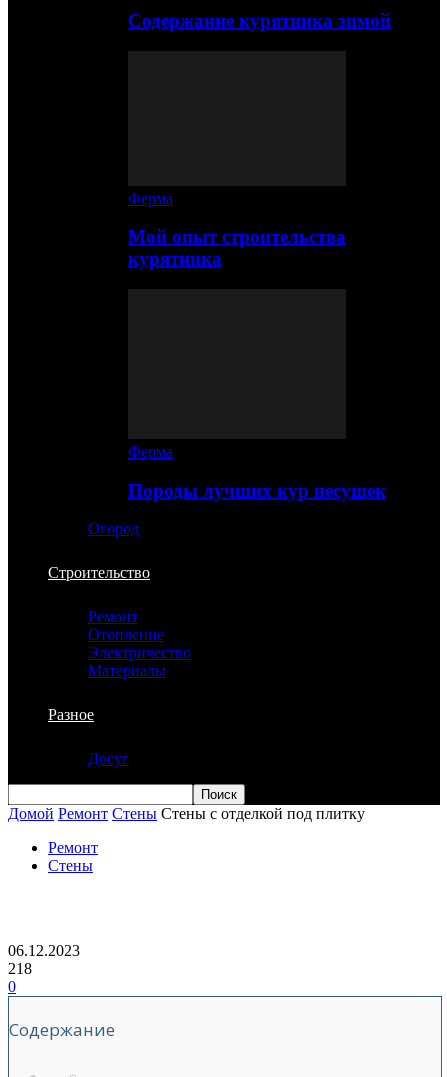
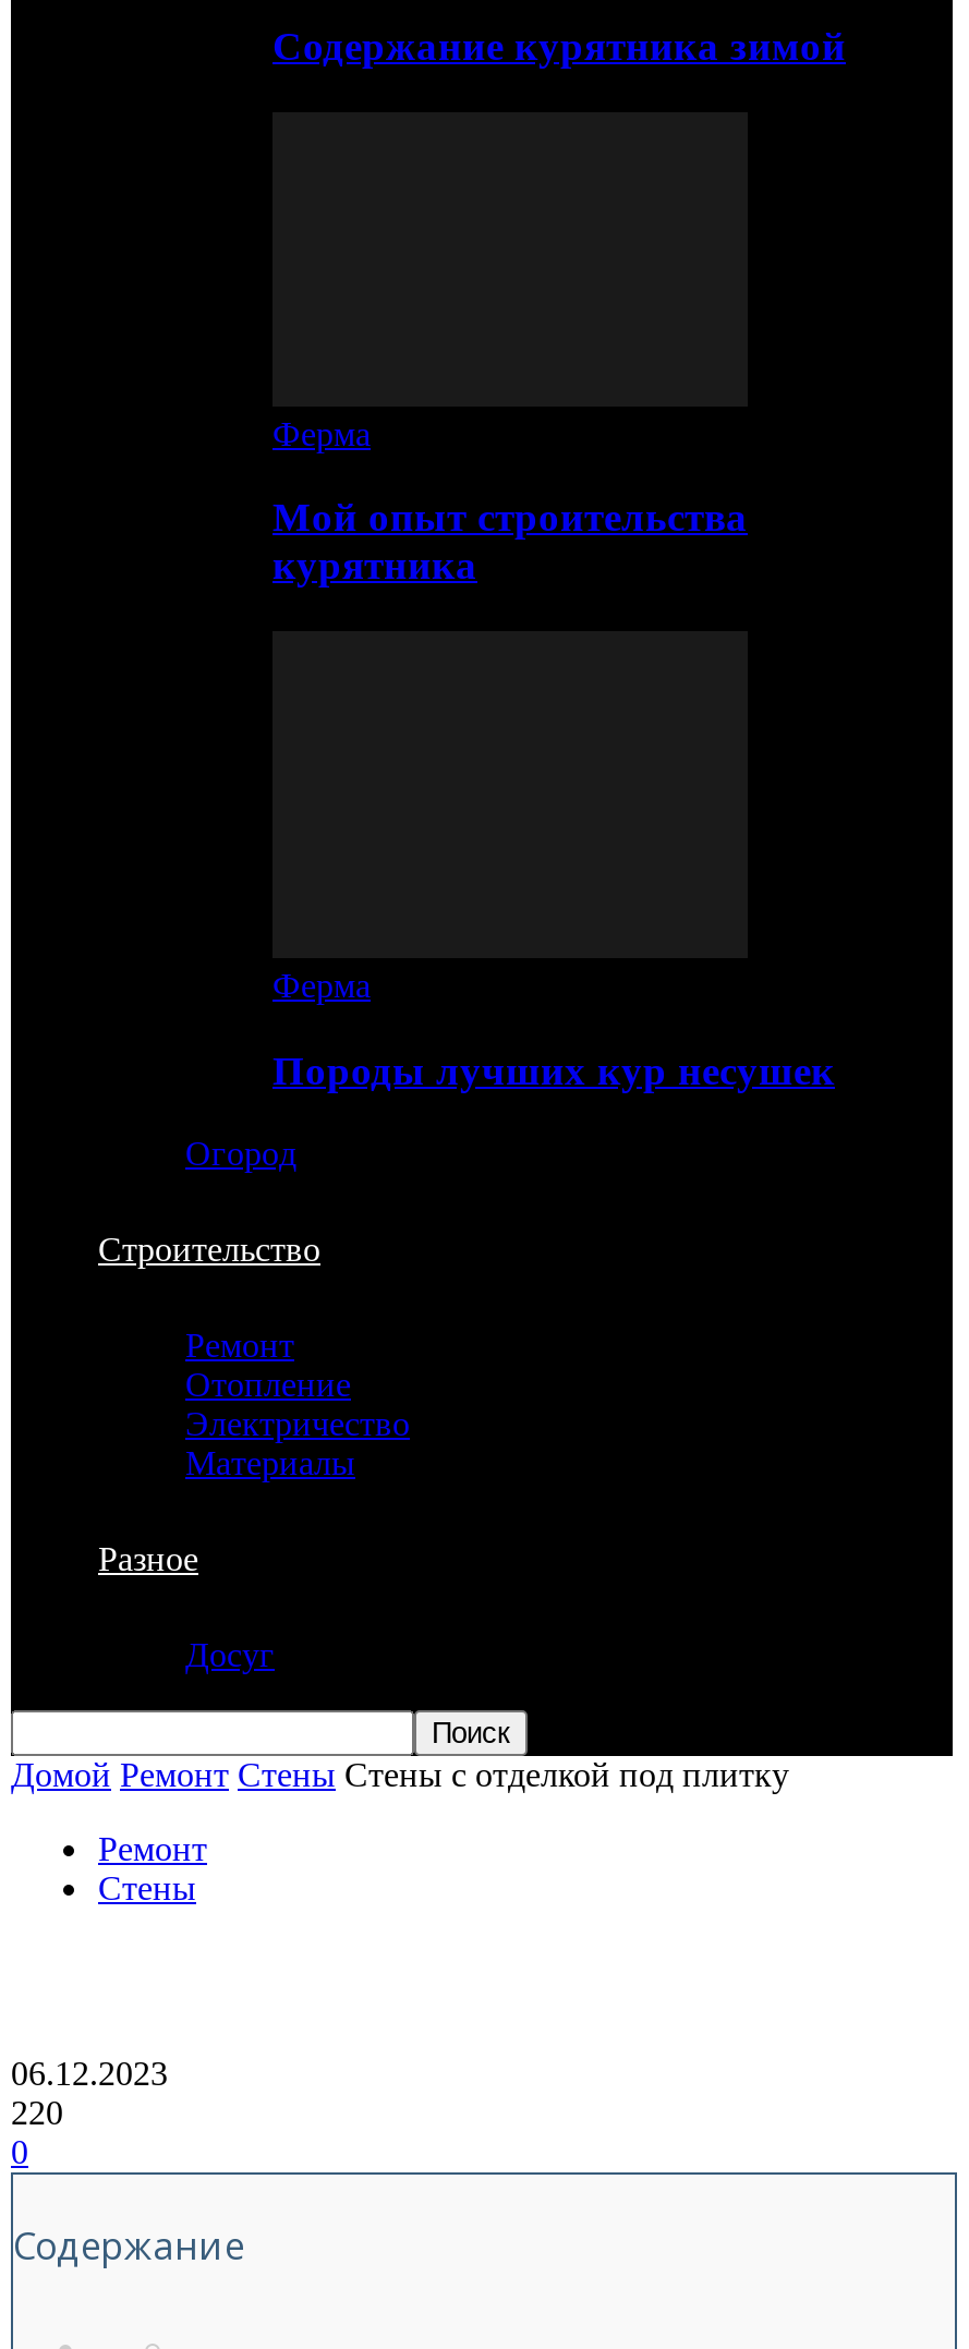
- 218
+ 220
